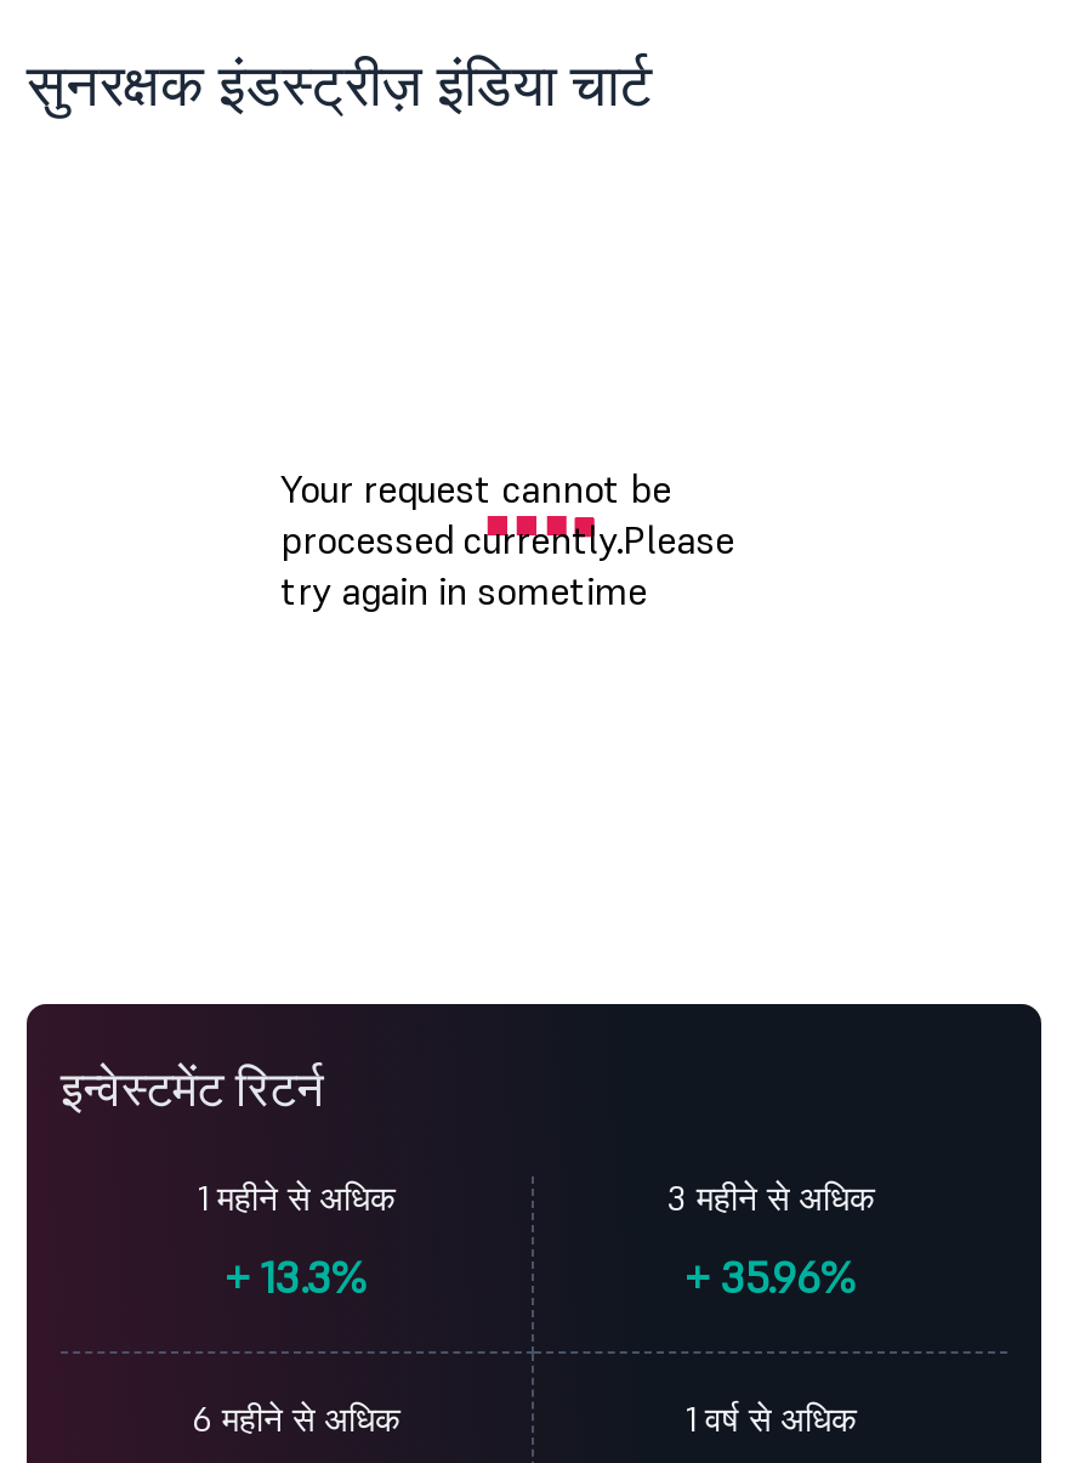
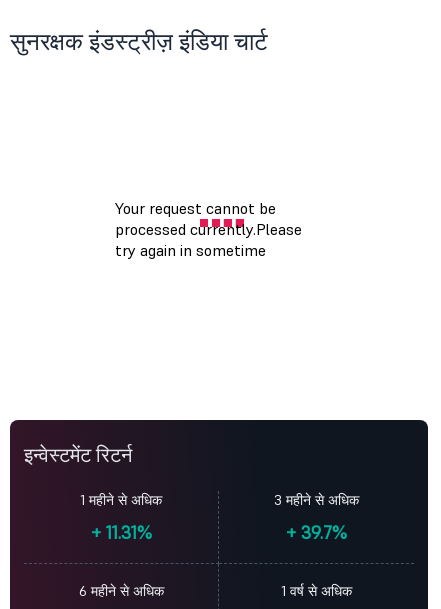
- + 13.3%
+ + 11.31%

- + 35.96%
+ + 39.7%
